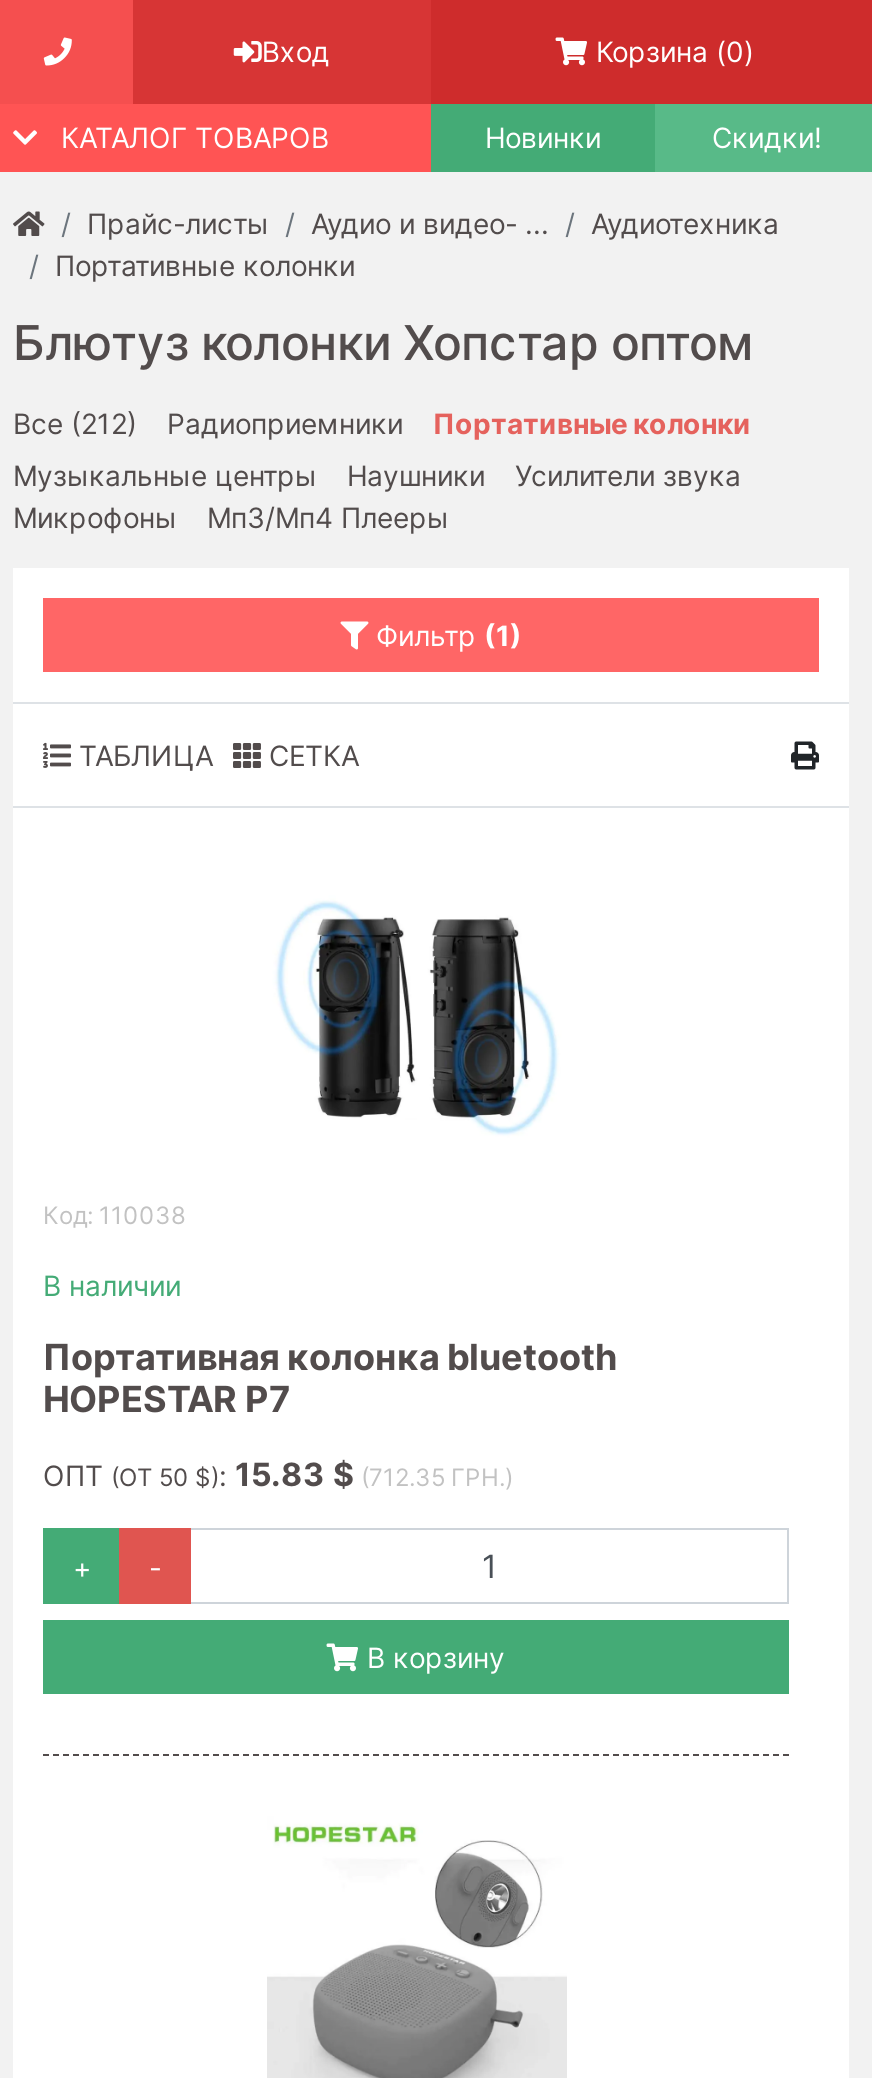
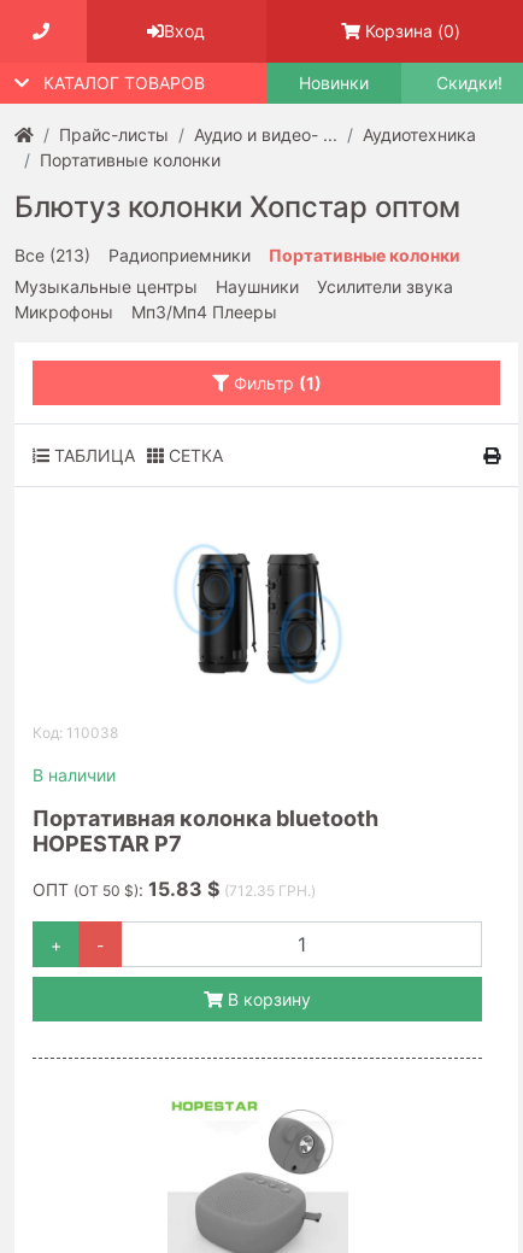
- Все (212) Радиоприемники Портативные колонки
+ Все (213) Радиоприемники Портативные колонки
